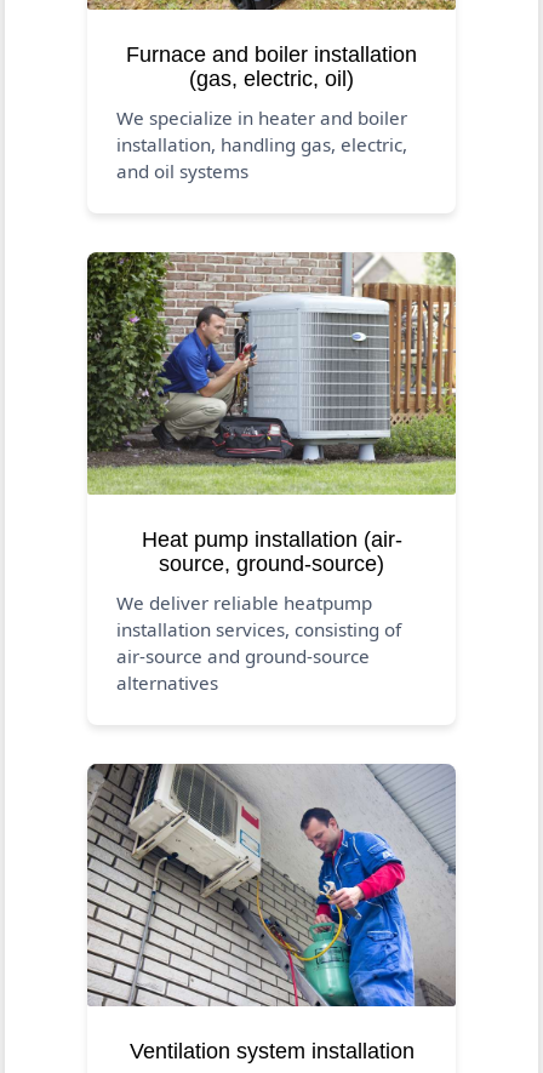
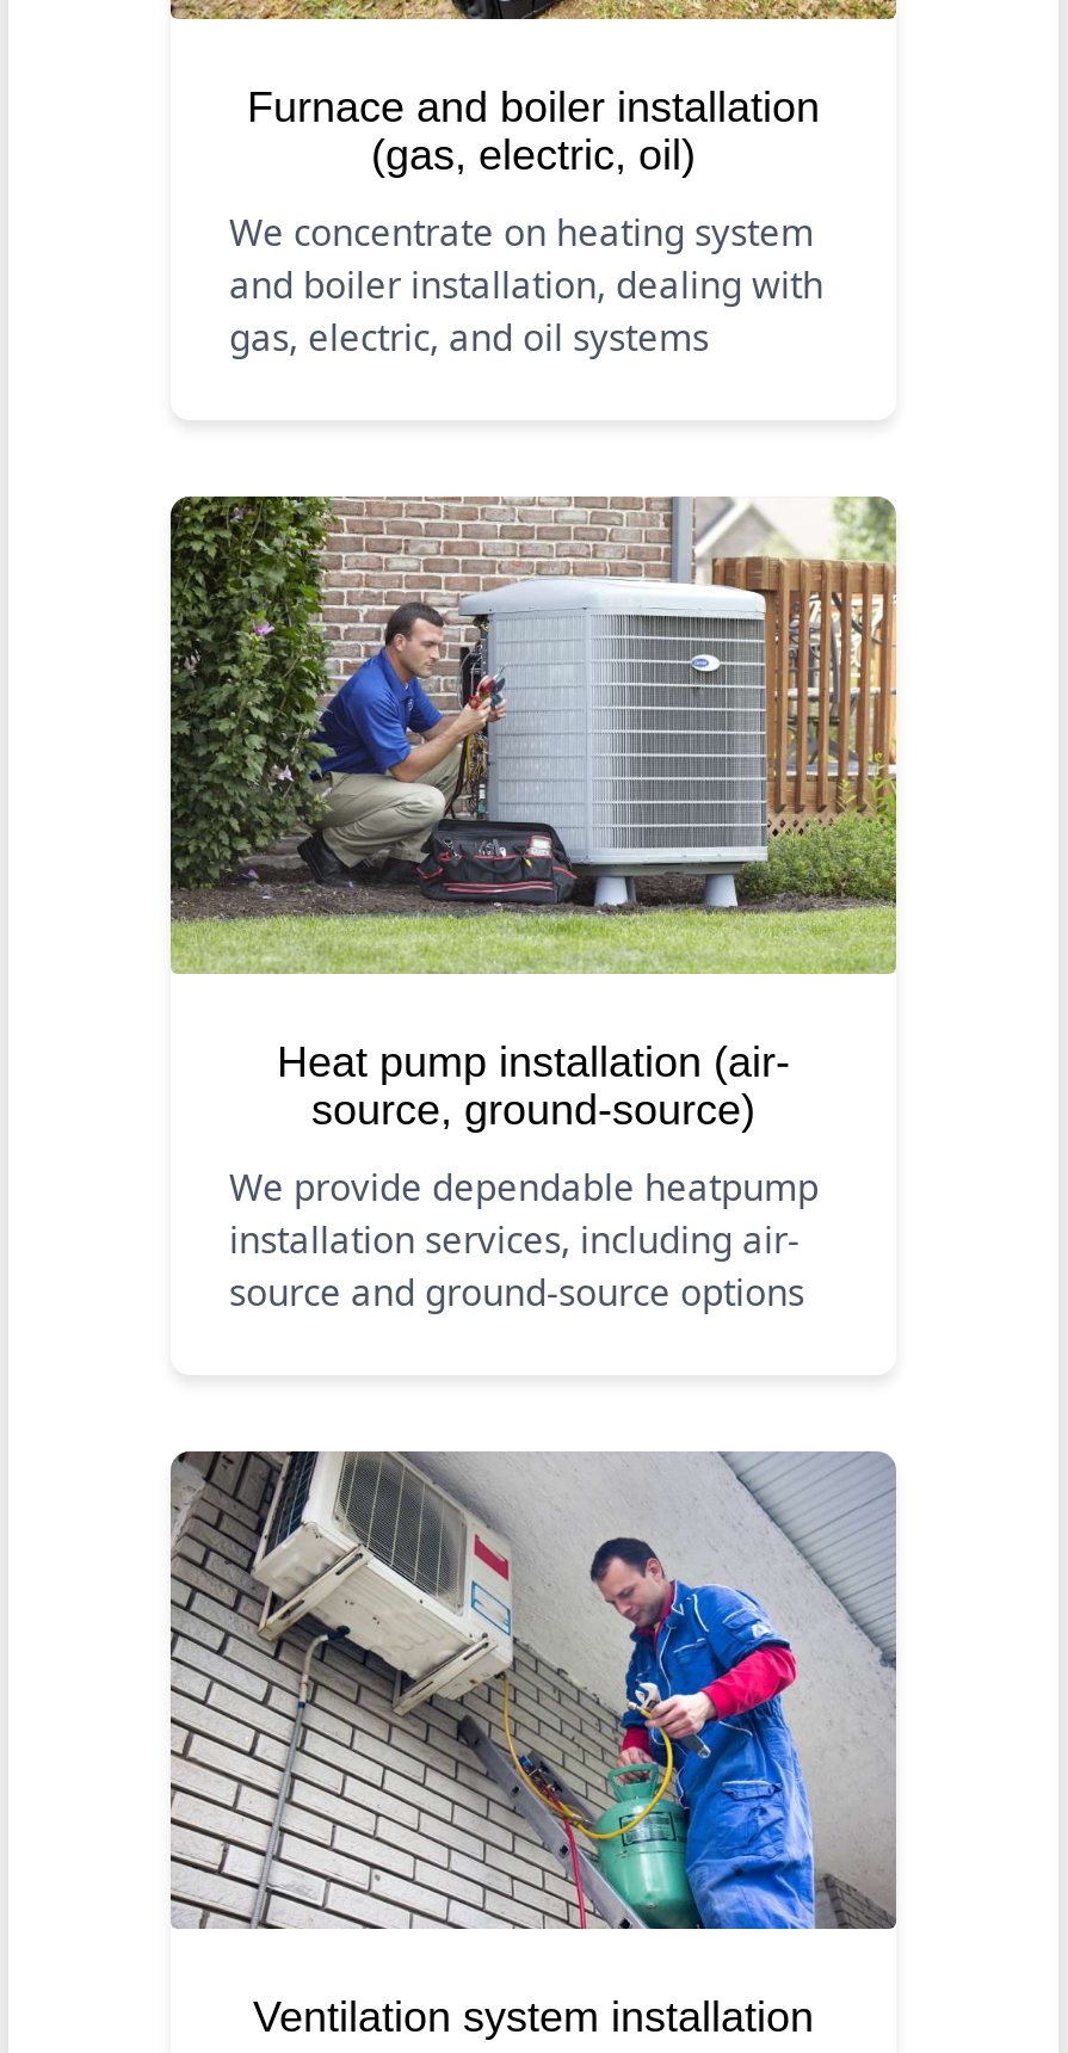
- We specialize in heater and boiler
- installation, handling gas, electric,
- and oil systems
+ We concentrate on heating system
+ and boiler installation, dealing with
+ gas, electric, and oil systems

- We deliver reliable heatpump
- installation services, consisting of
- air-source and ground-source
- alternatives
+ We provide dependable heatpump
+ installation services, including air-
+ source and ground-source options
